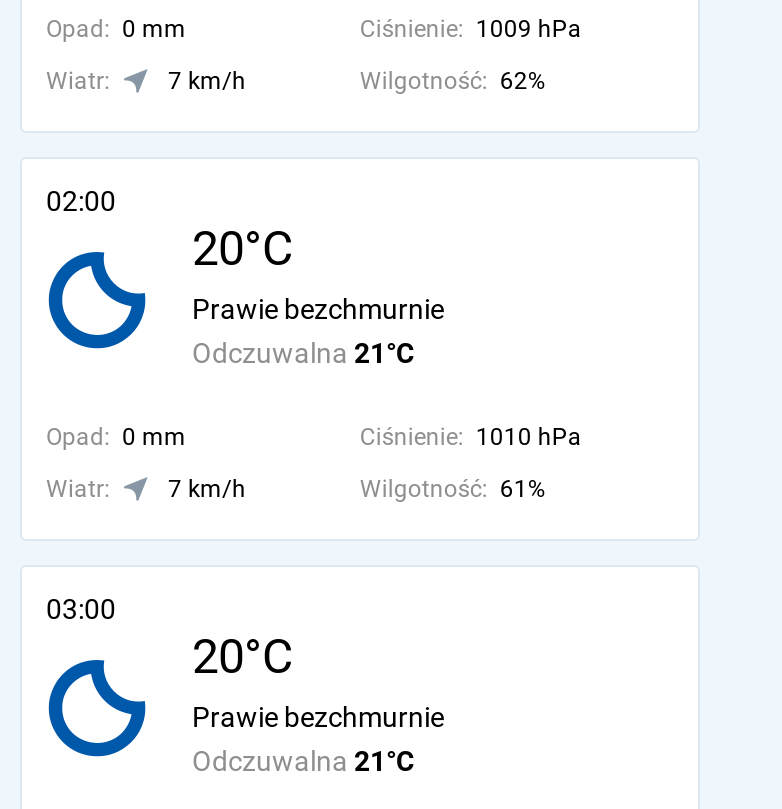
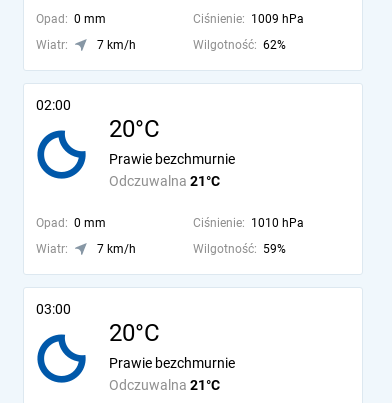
- Wilgotność: 61%
+ Wilgotność: 59%
